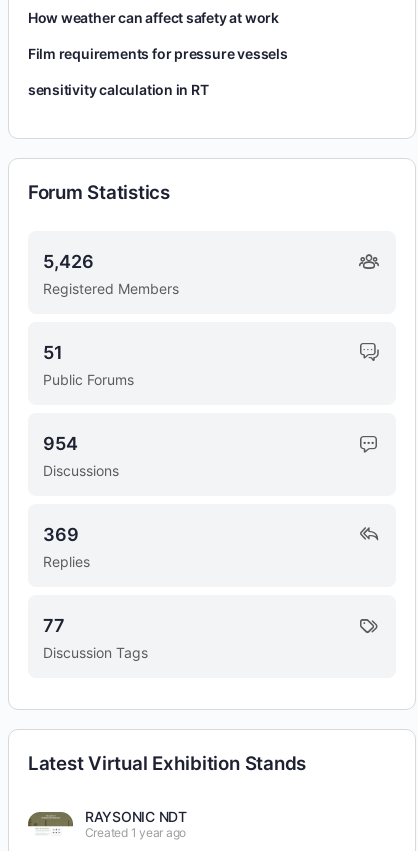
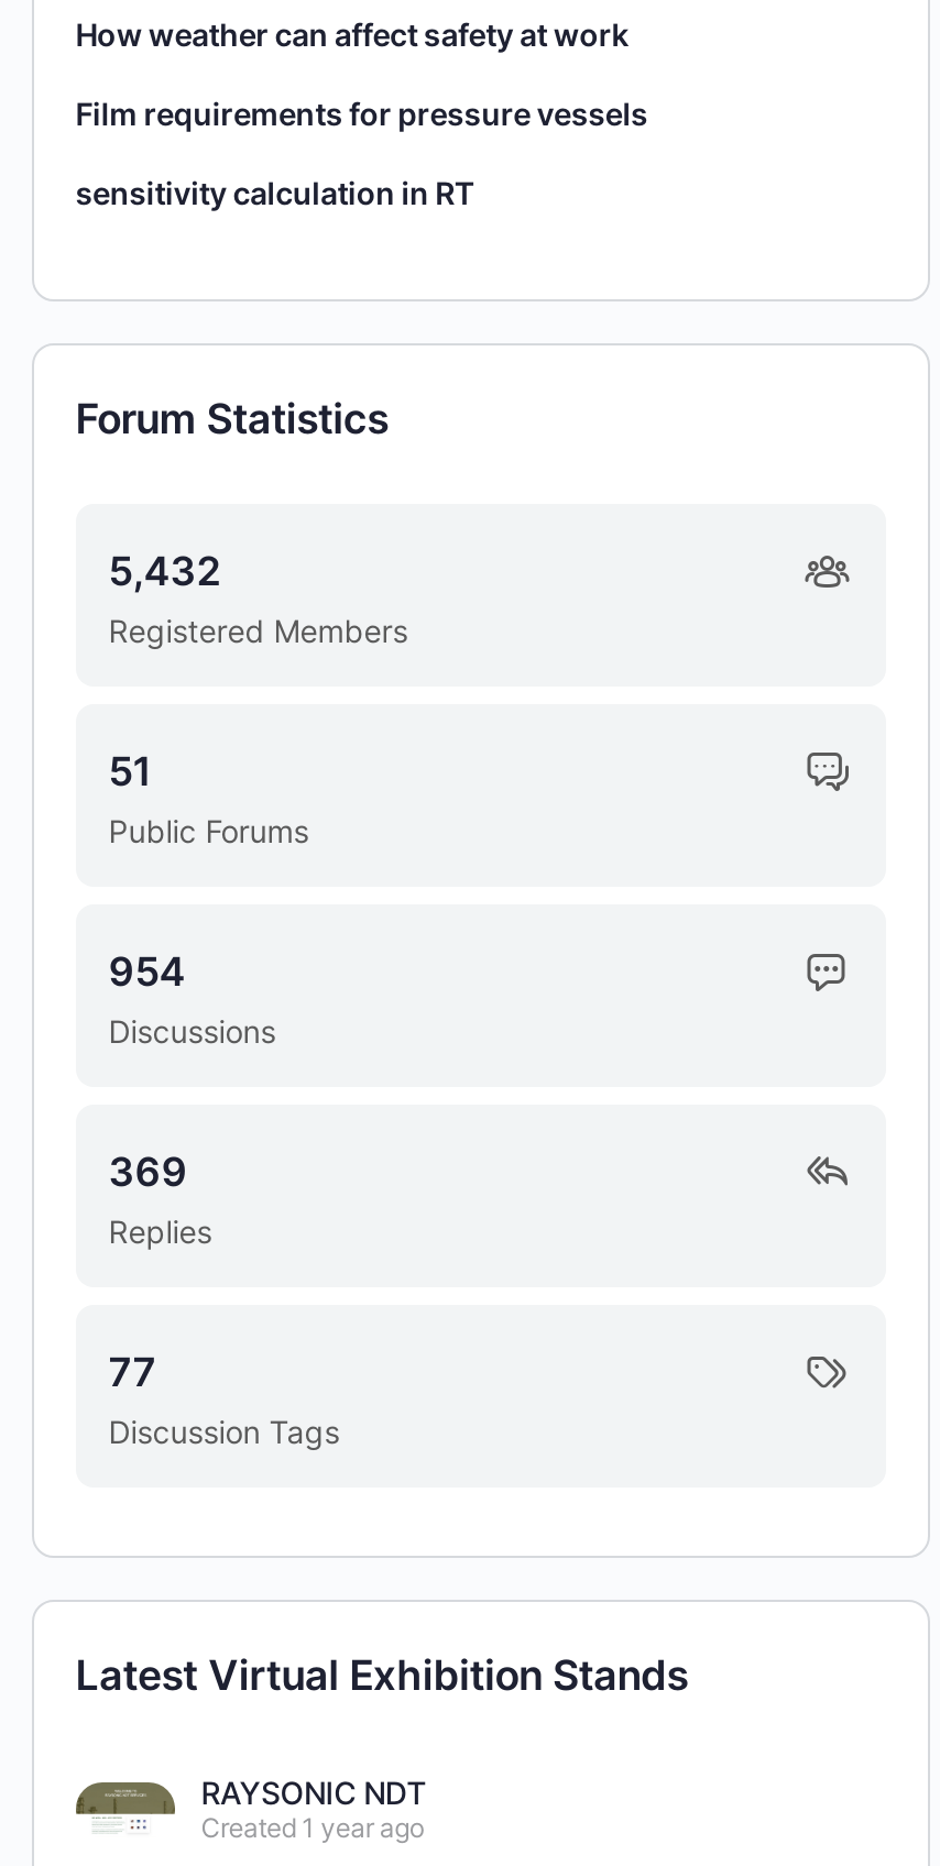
- 5,426
+ 5,432
